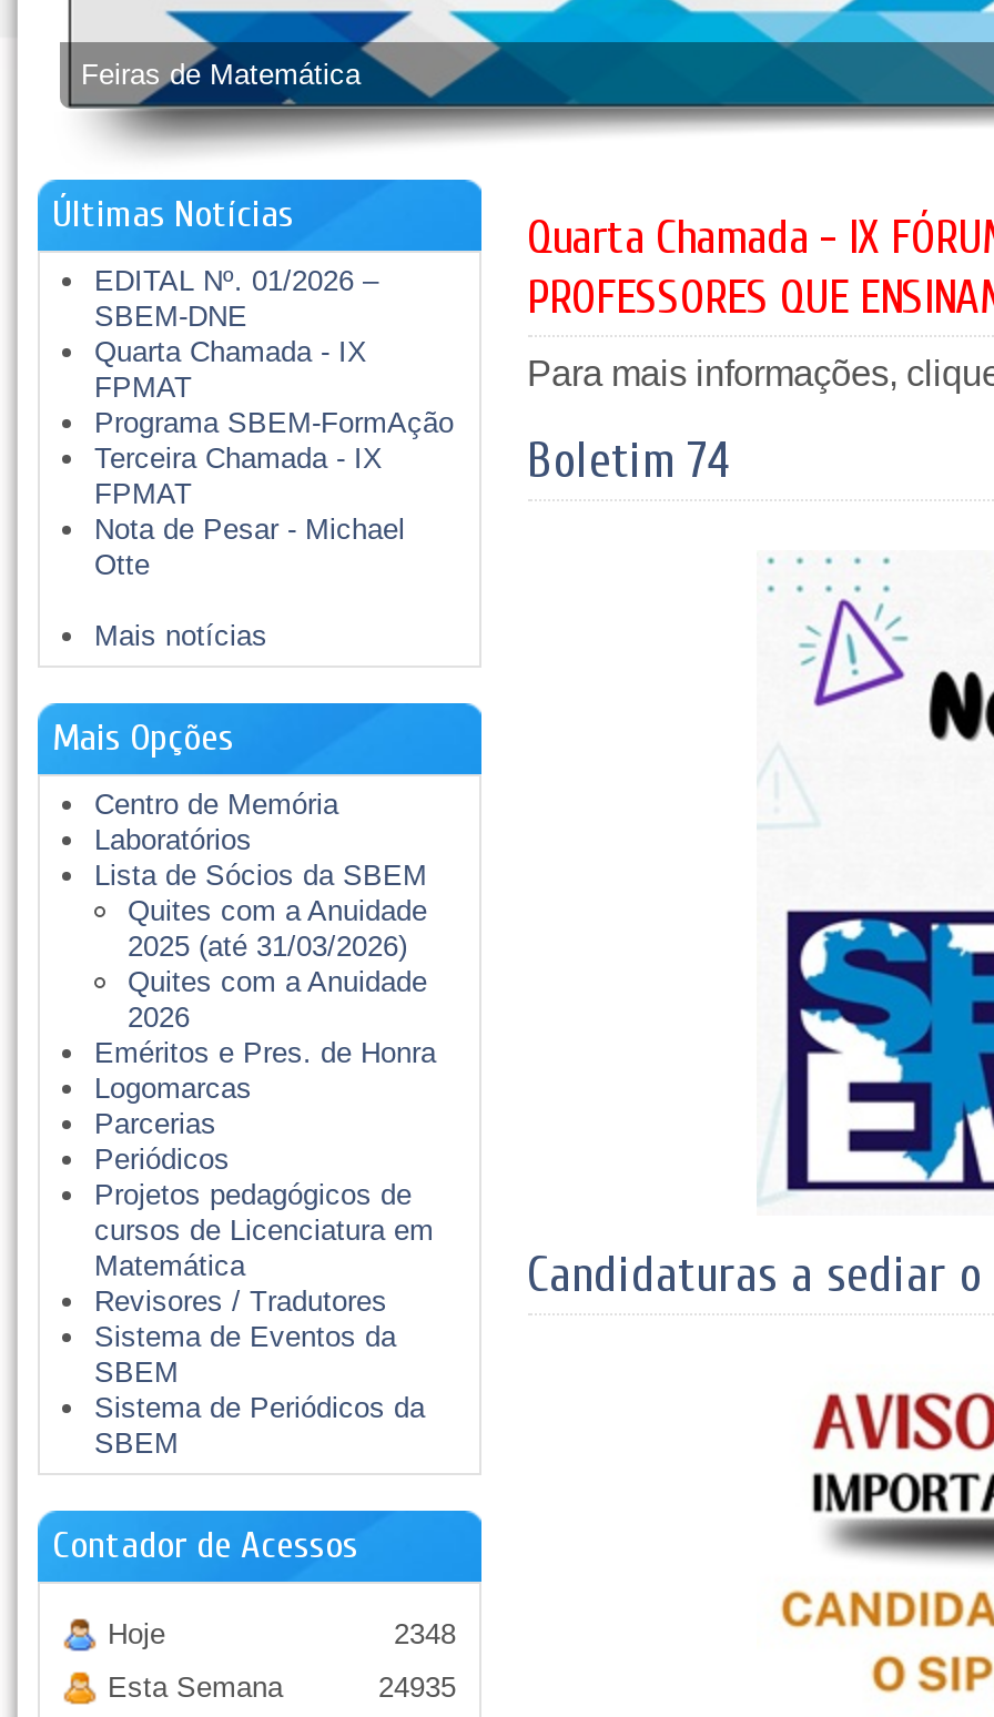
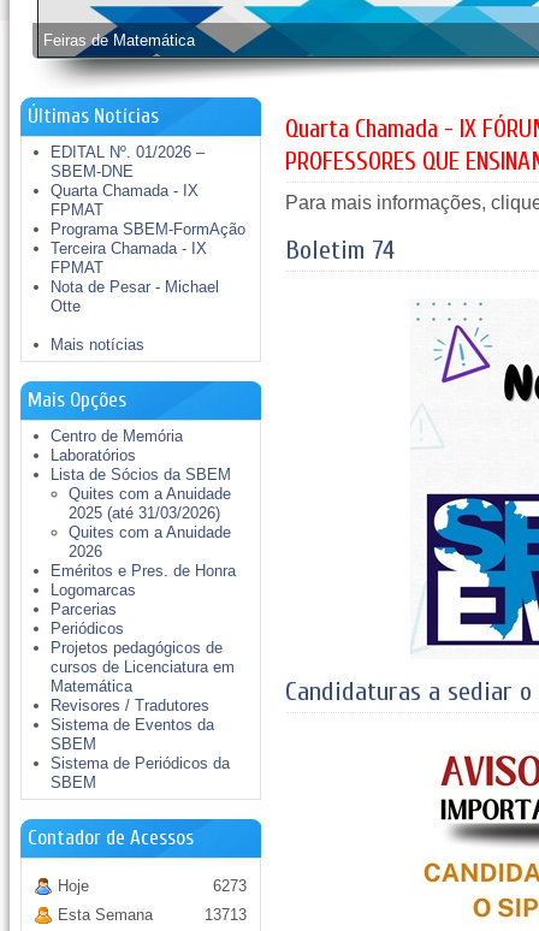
- 2348
+ 6273

- 24935
+ 13713
